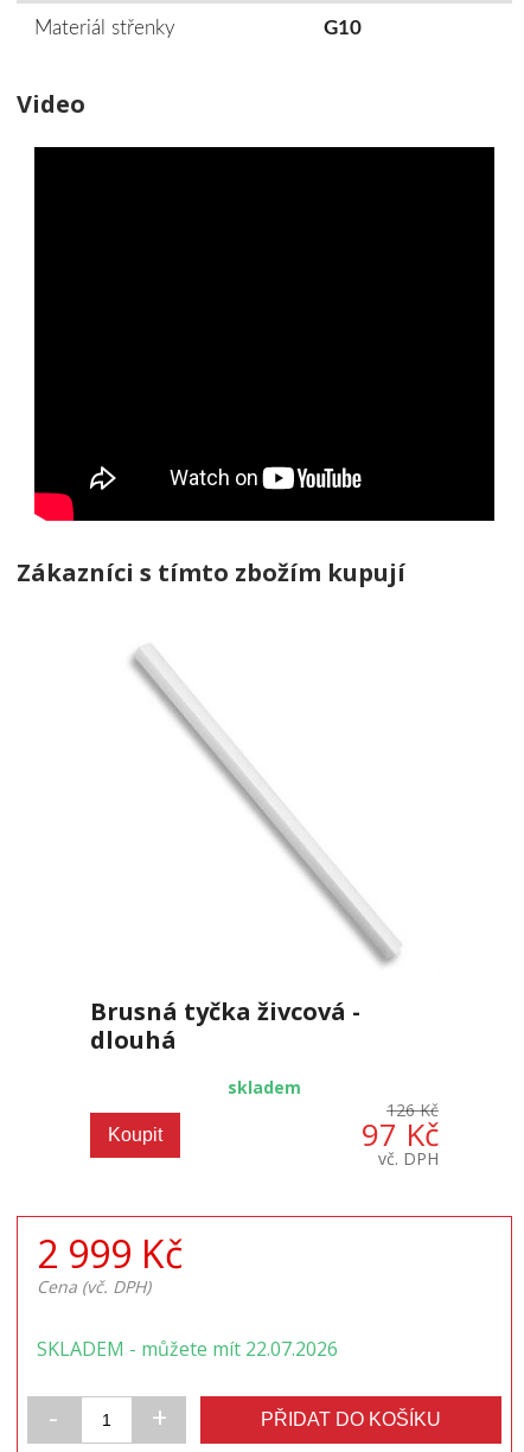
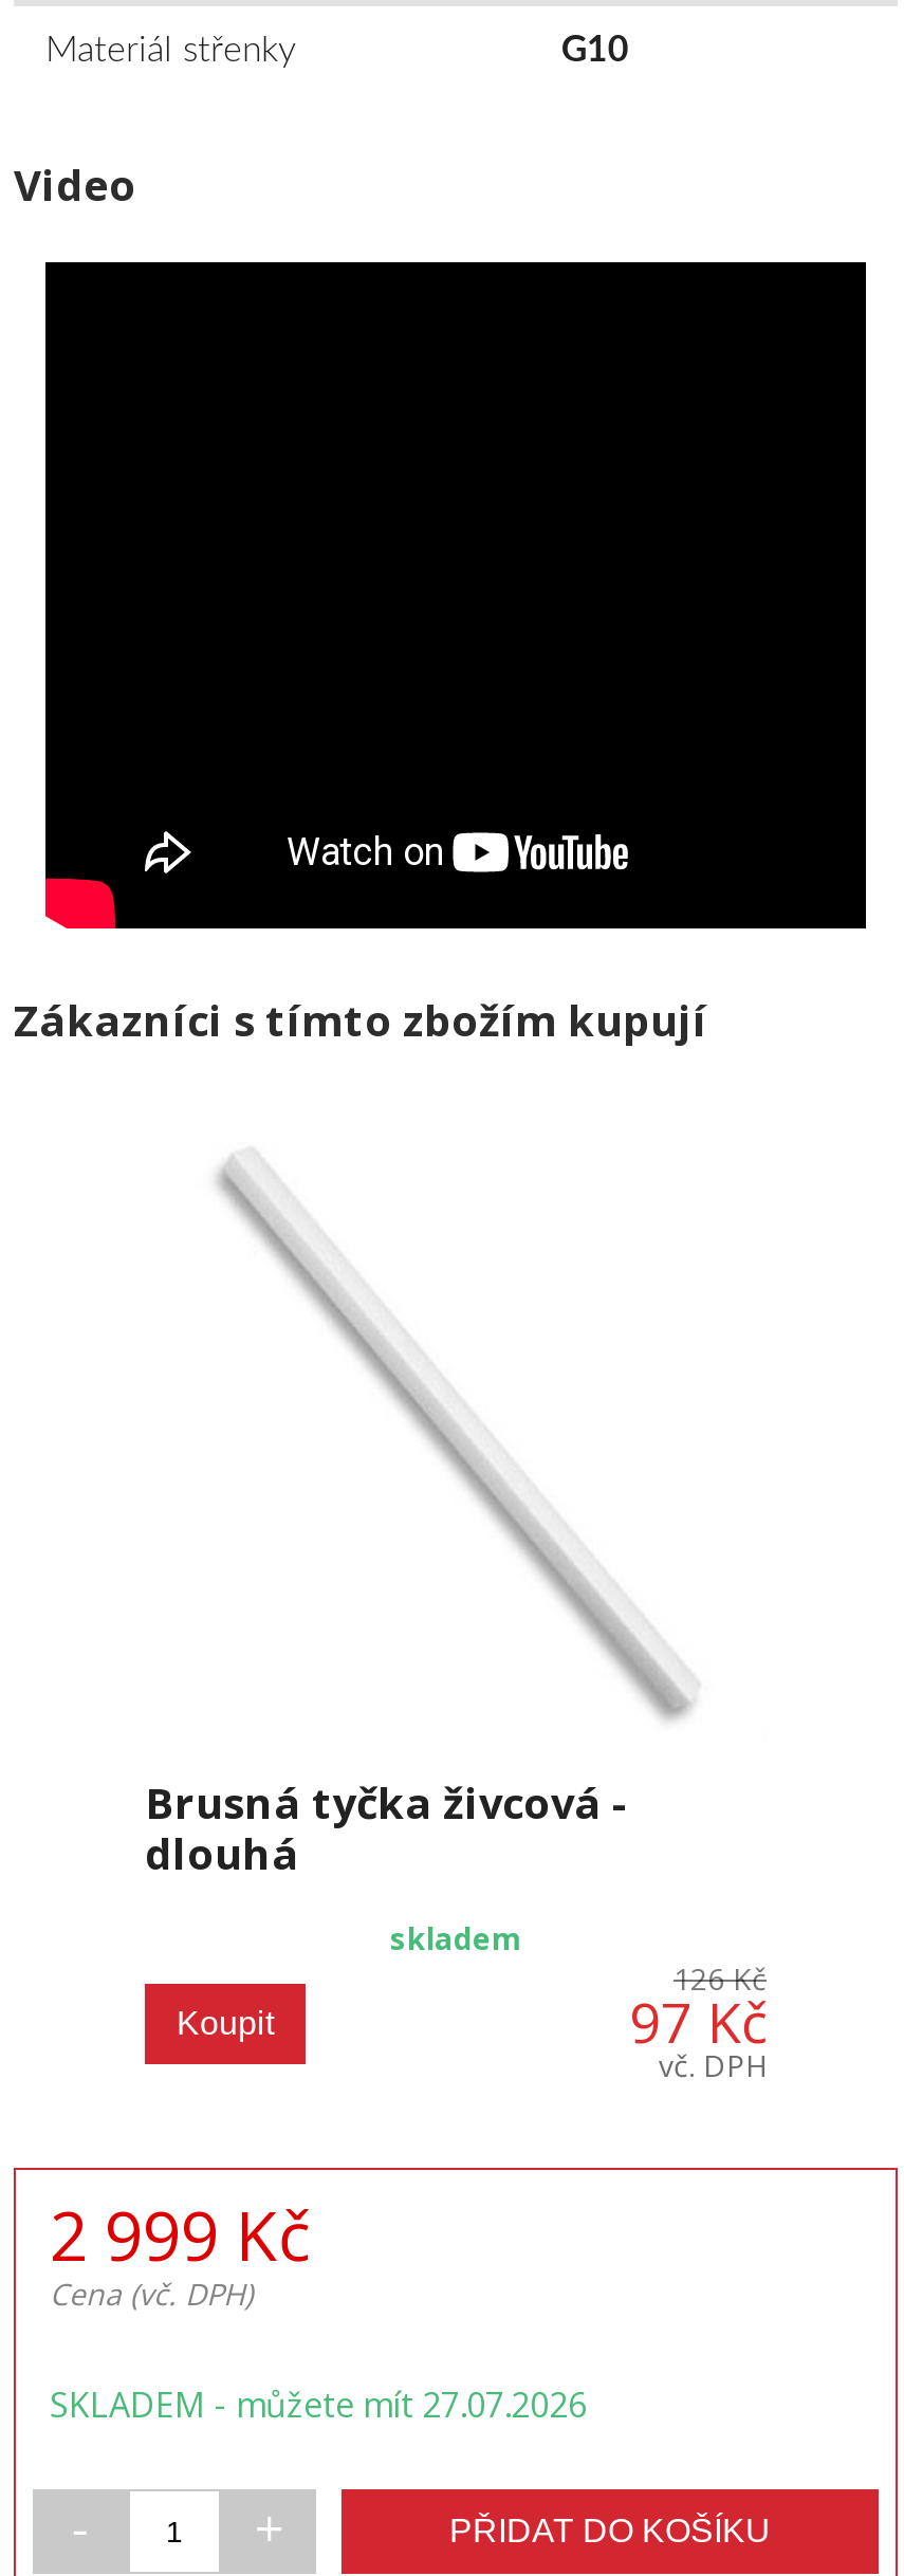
- SKLADEM - můžete mít 22.07.2026
+ SKLADEM - můžete mít 27.07.2026
